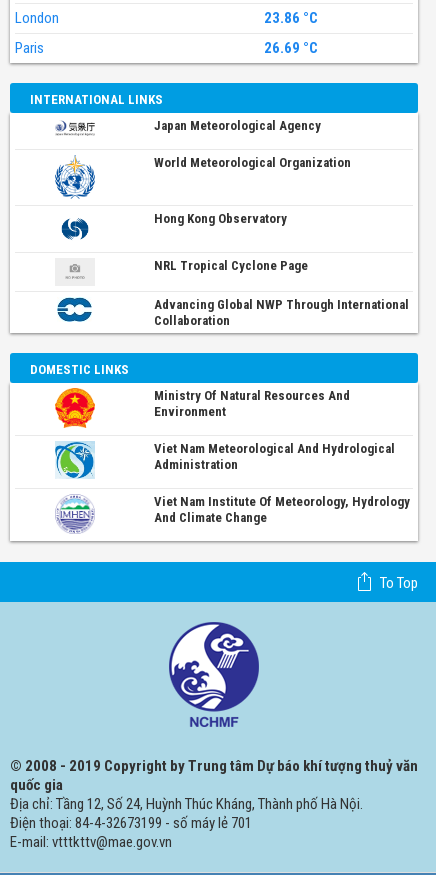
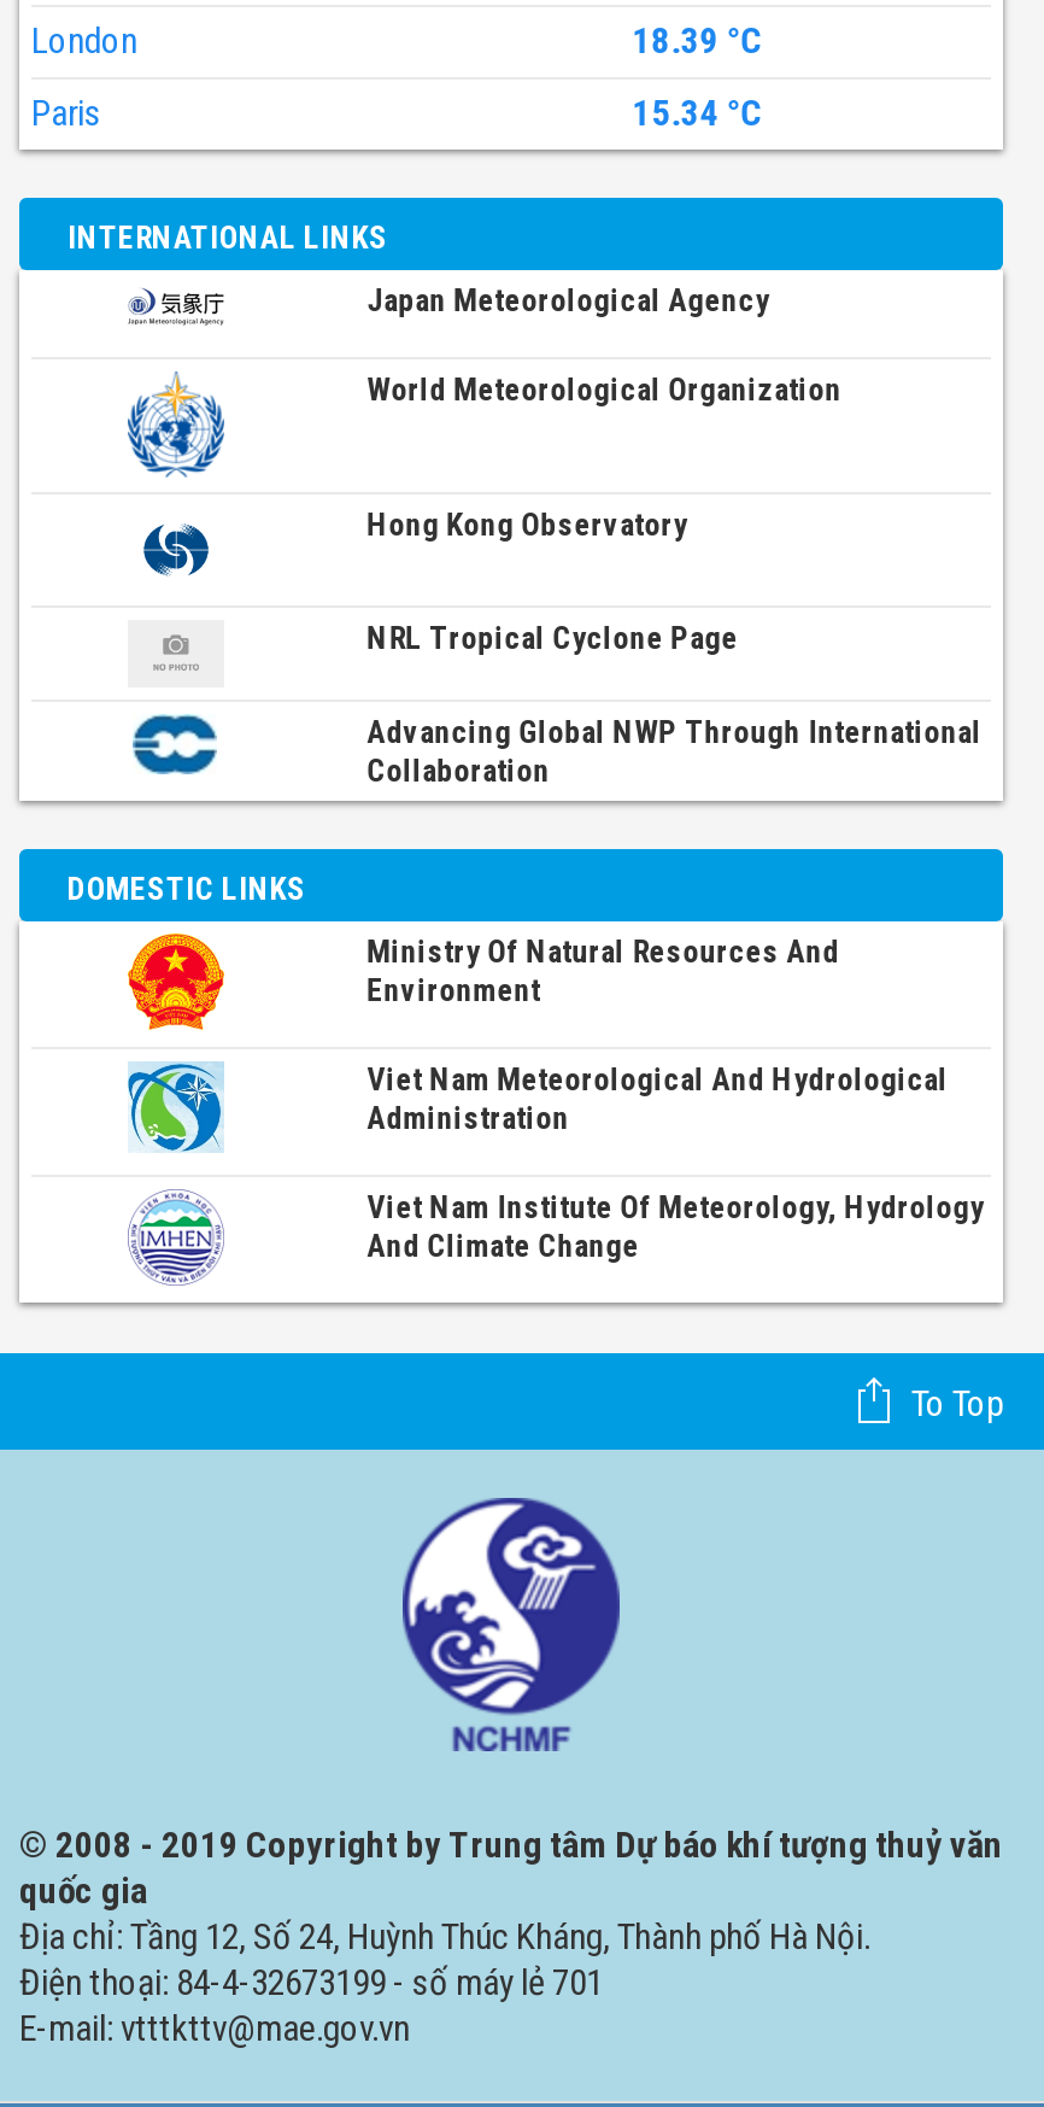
- 23.86 °C
+ 18.39 °C

- 26.69 °C
+ 15.34 °C
